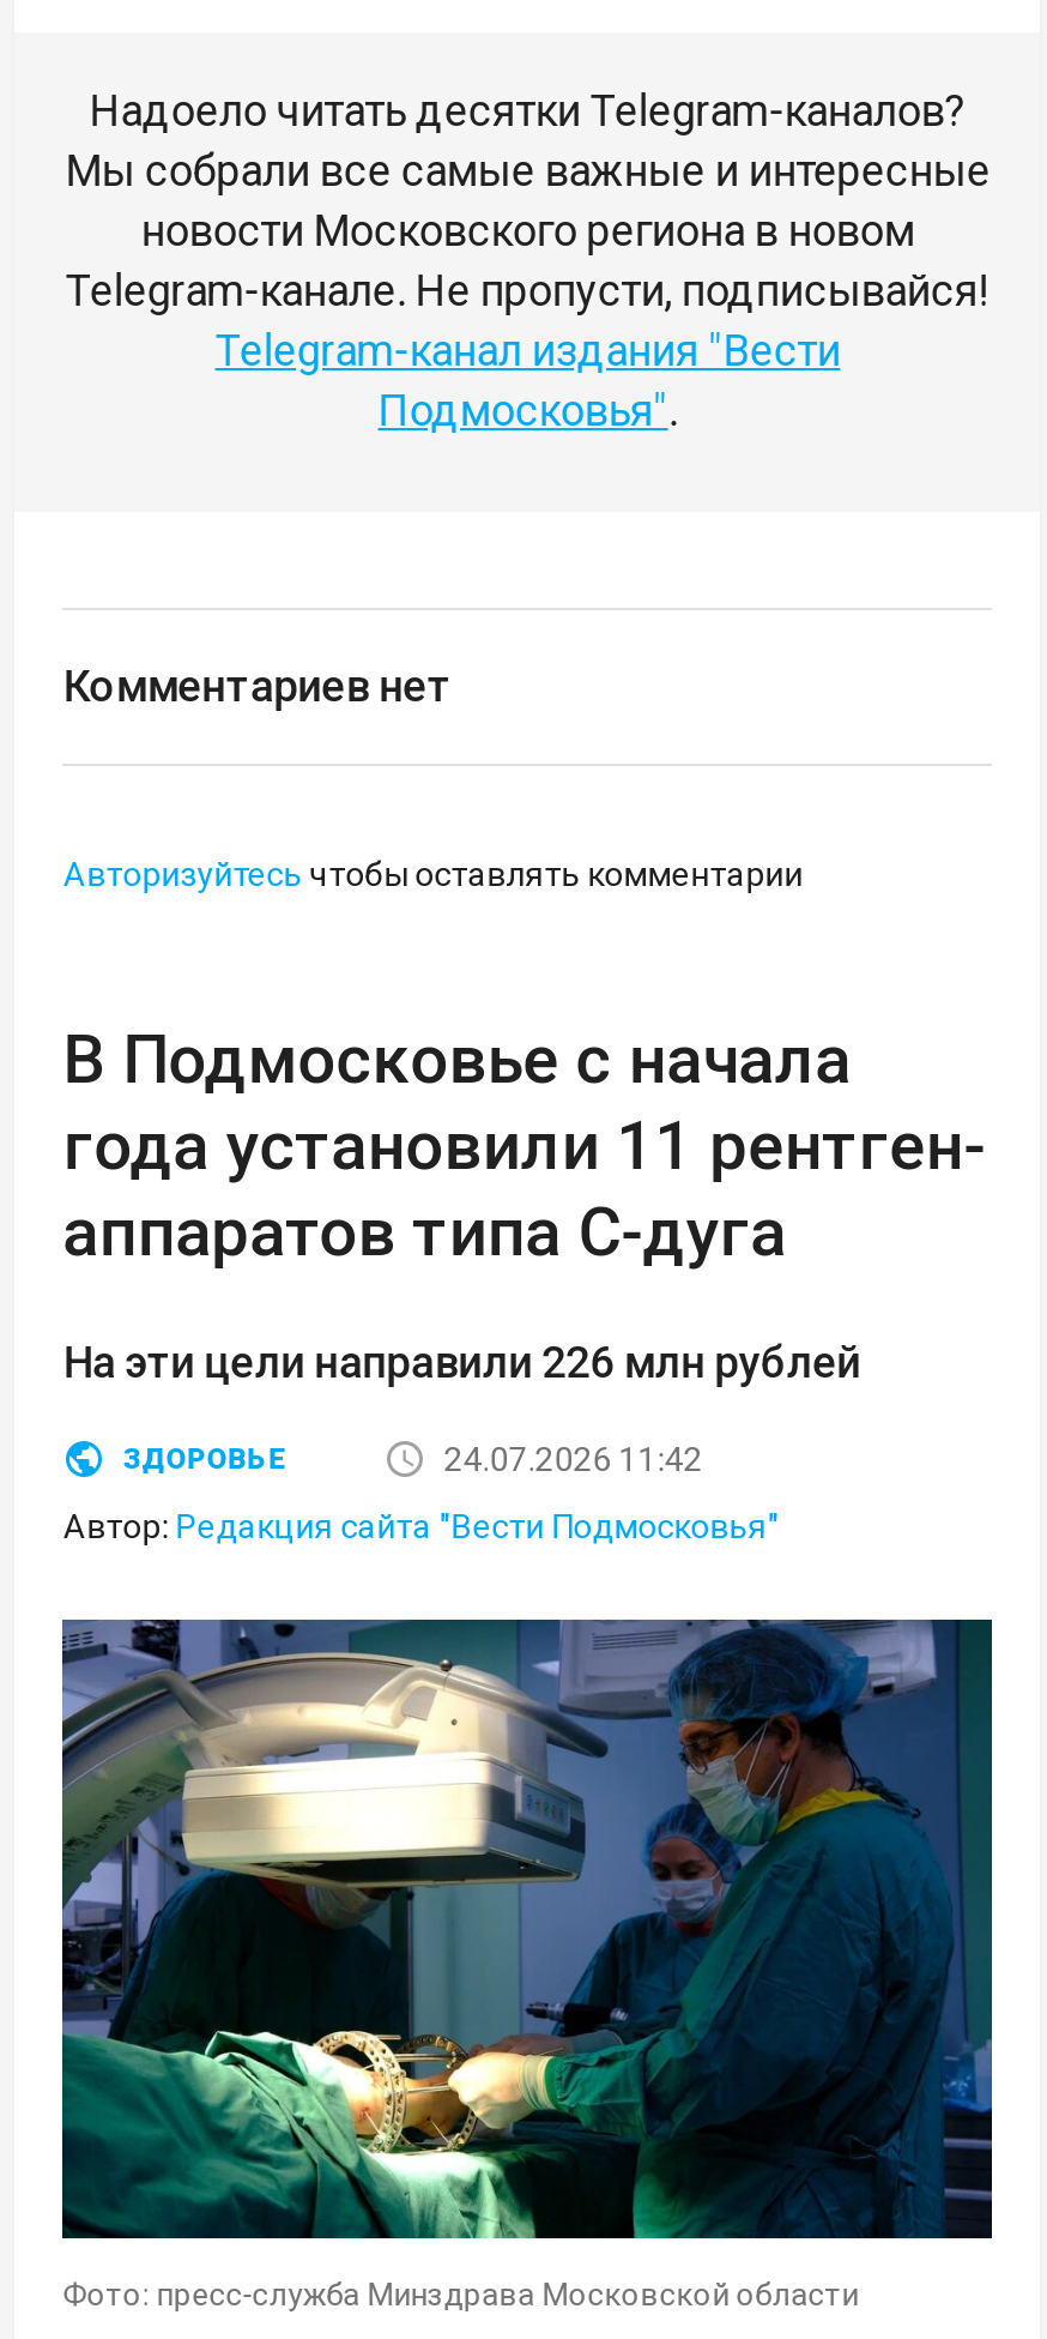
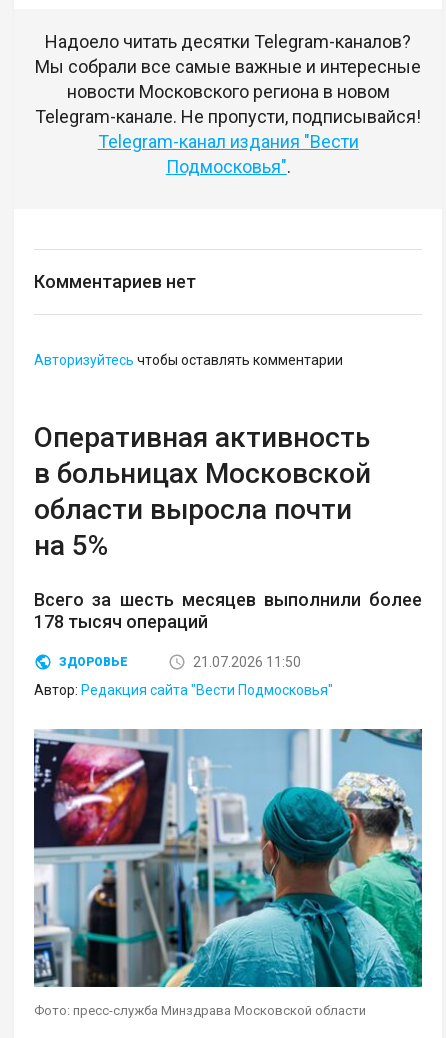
- В Подмосковье с начала
- года установили 11 рентген-
- аппаратов типа С-дуга
+ Оперативная активность
+ в больницах Московской
+ области выросла почти
+ на 5%

- На эти цели направили 226 млн рублей
+ Всего за шесть месяцев выполнили более
+ 178 тысяч операций

- 24.07.2026 11:42
+ 21.07.2026 11:50

- [image]
+ [image]
